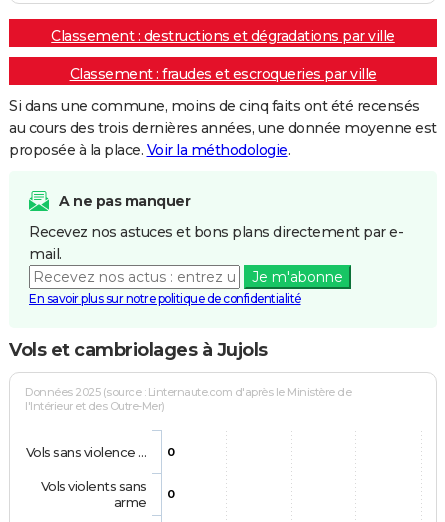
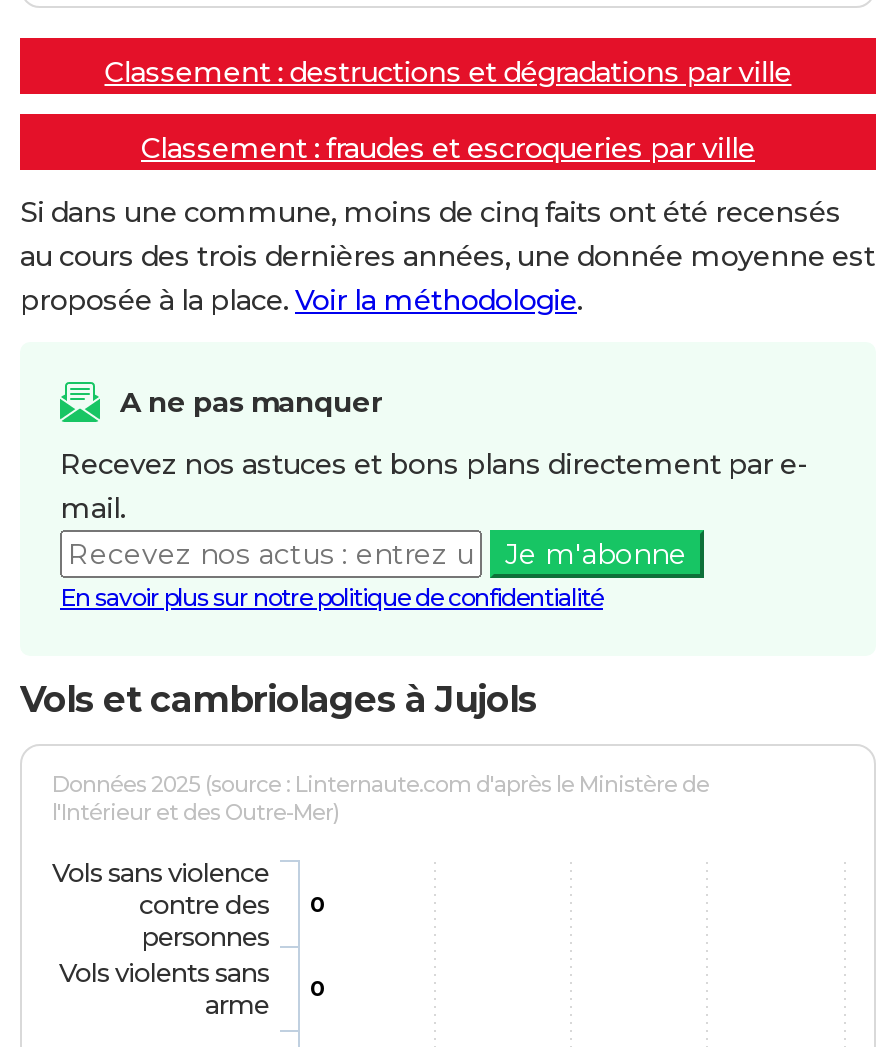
- Vols sans violence …
+ Vols sans violence
+ contre des
+ personnes
